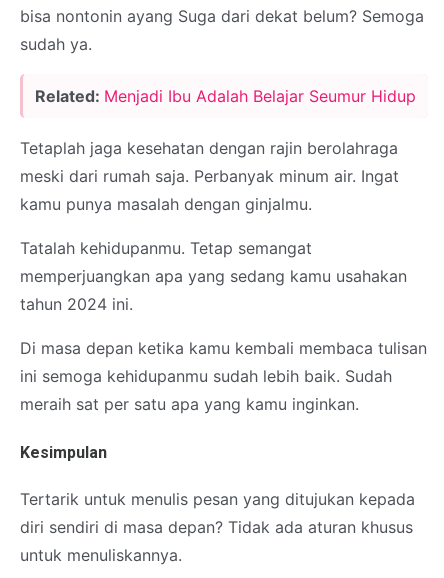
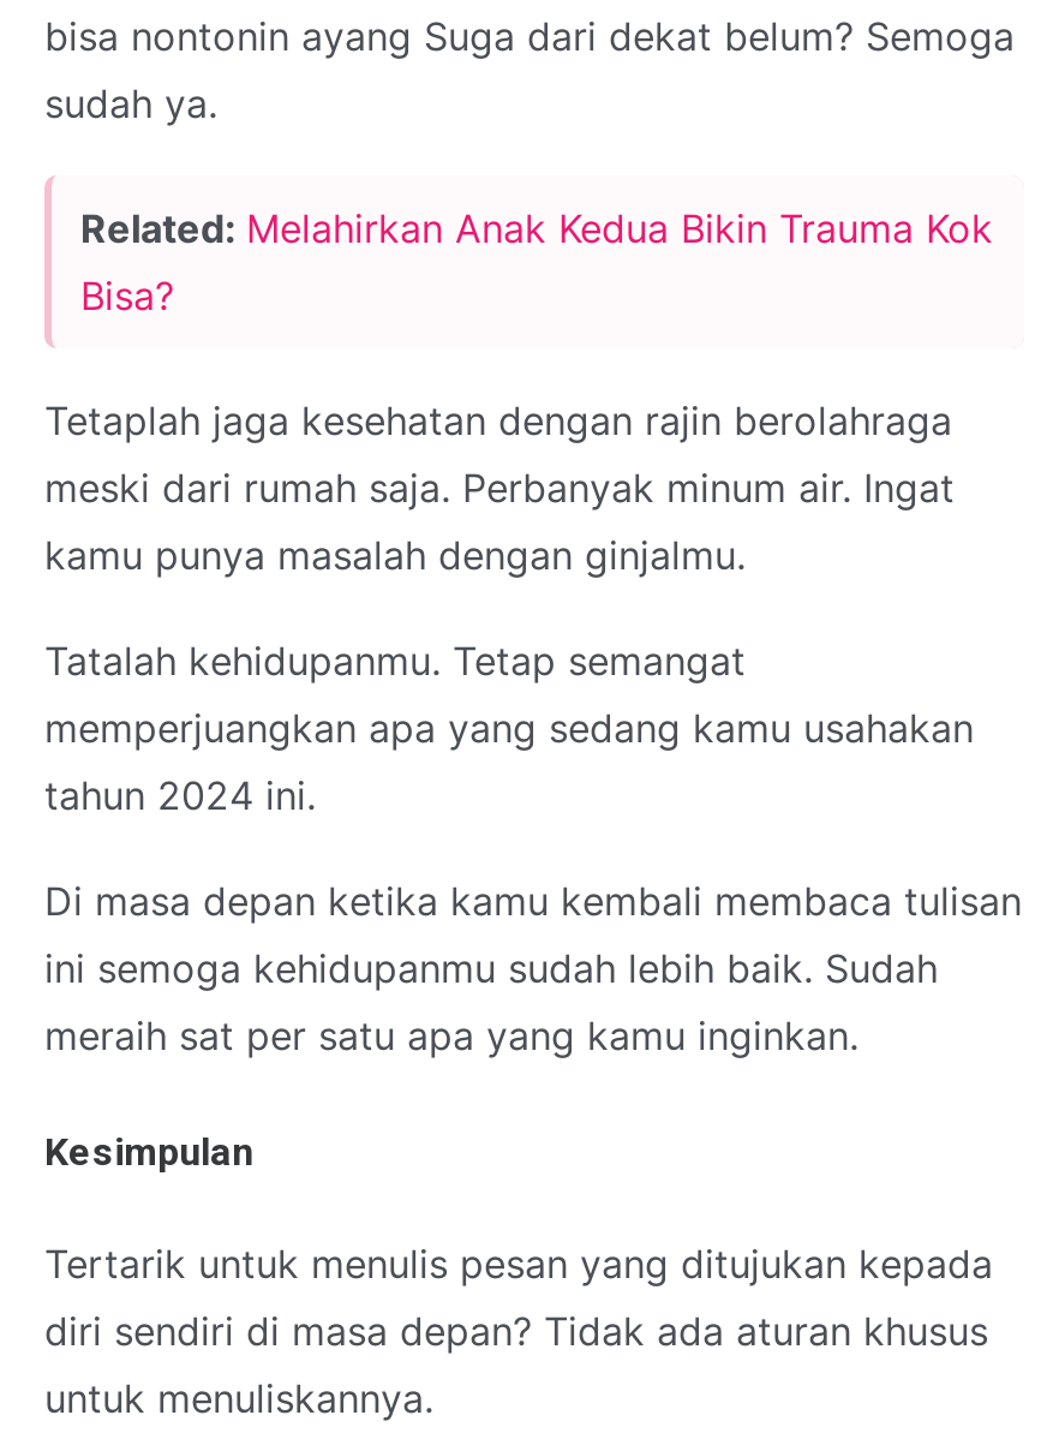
- Related: Menjadi Ibu Adalah Belajar Seumur Hidup
+ Related: Melahirkan Anak Kedua Bikin Trauma Kok
+ Bisa?
